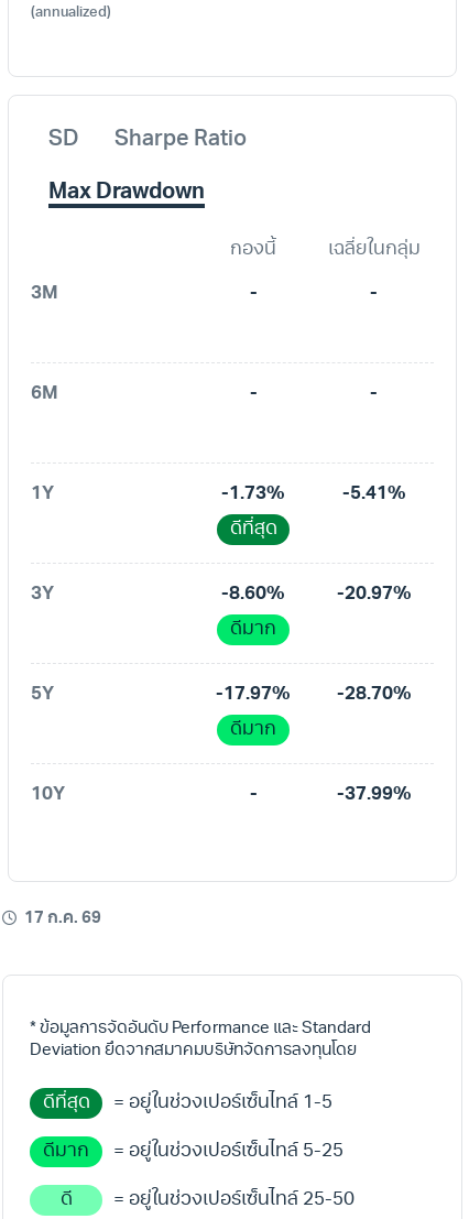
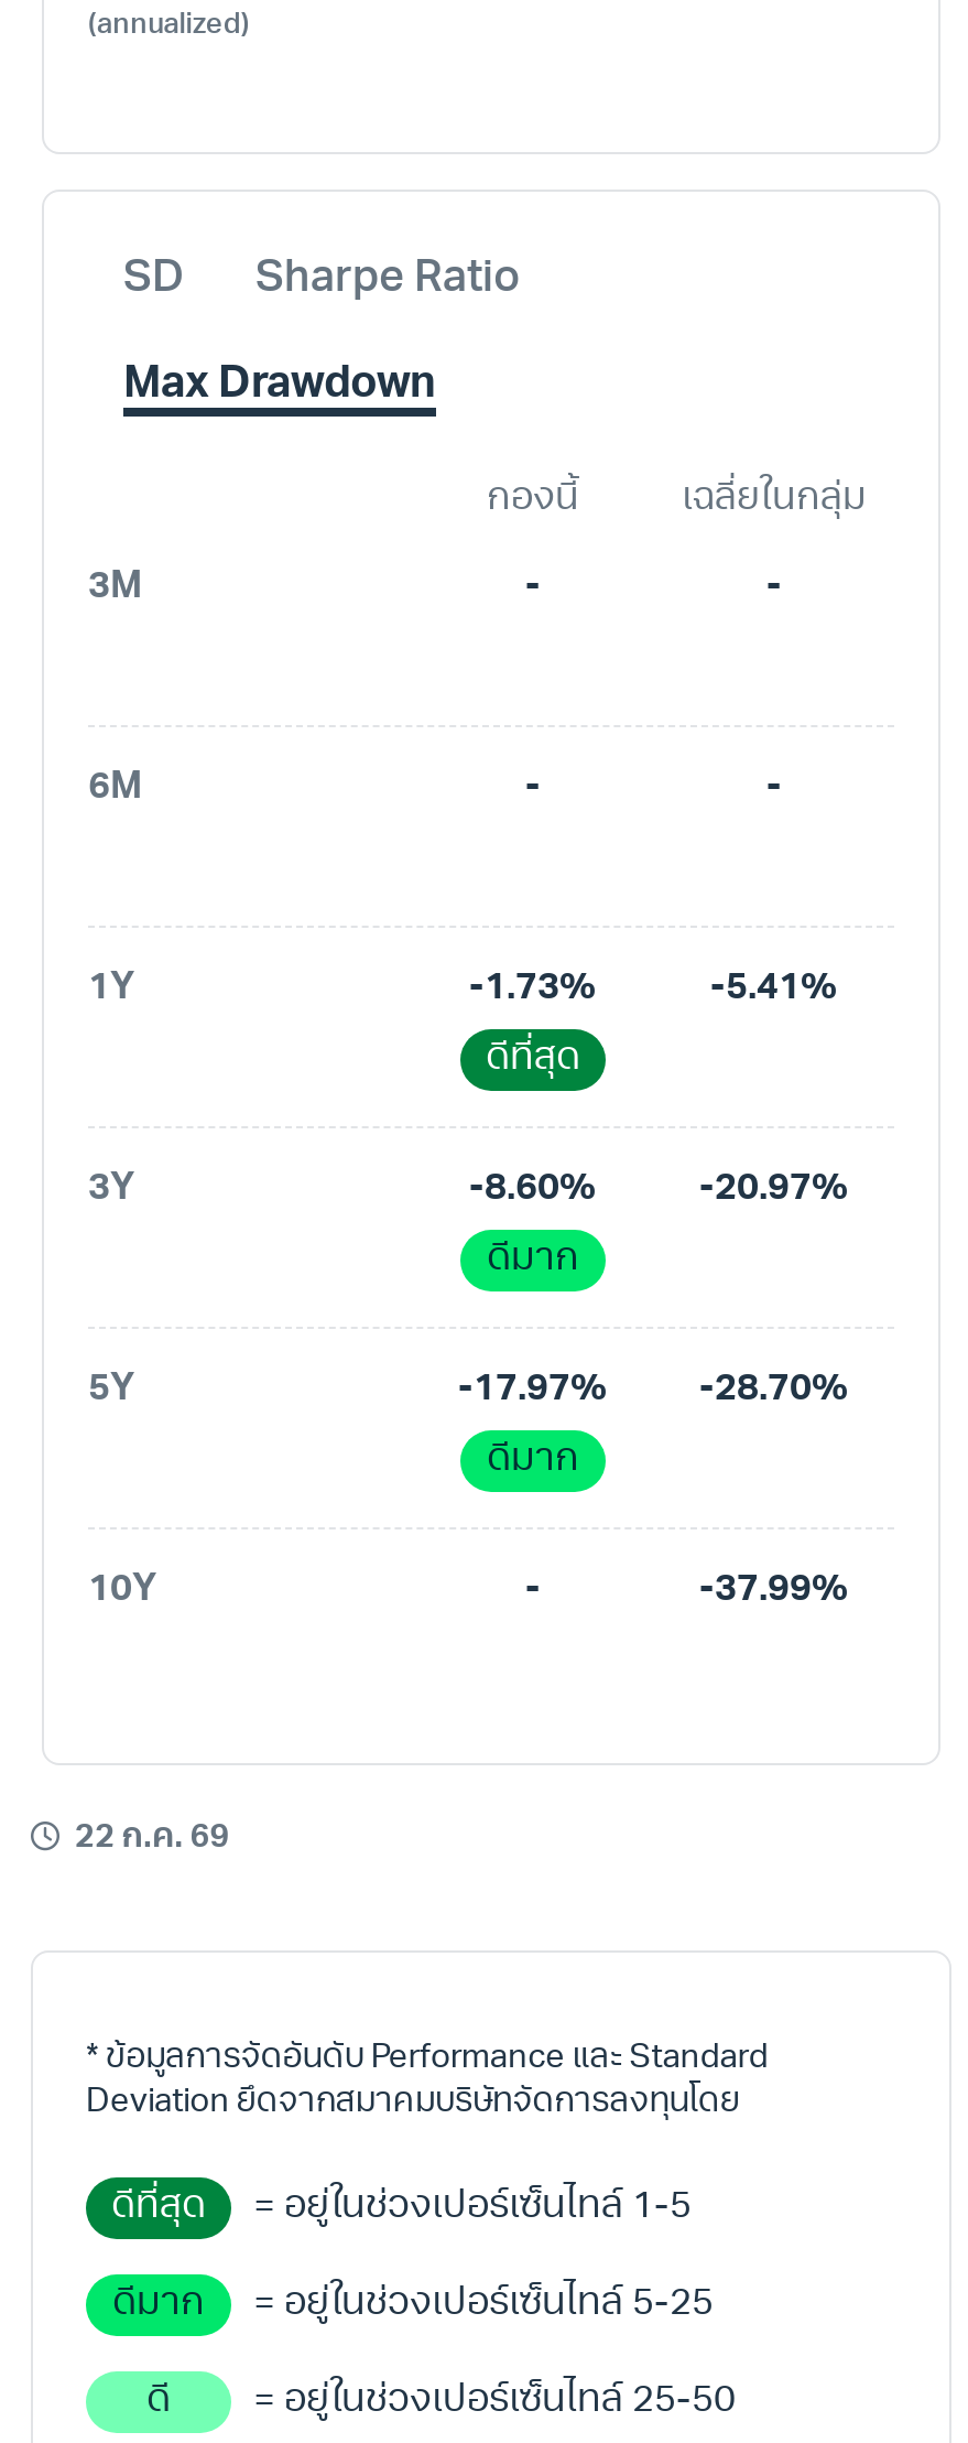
- 17 ก.ค. 69
+ 22 ก.ค. 69
